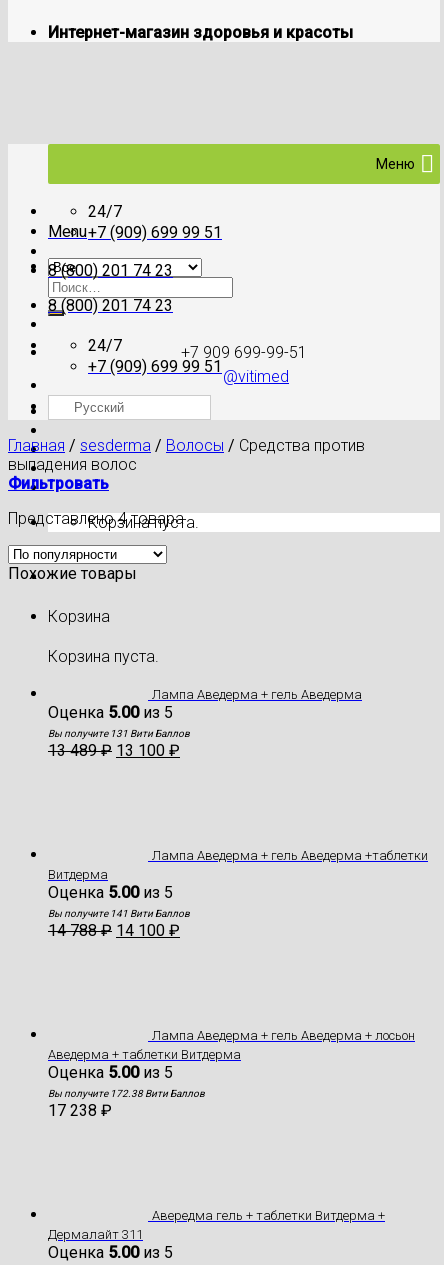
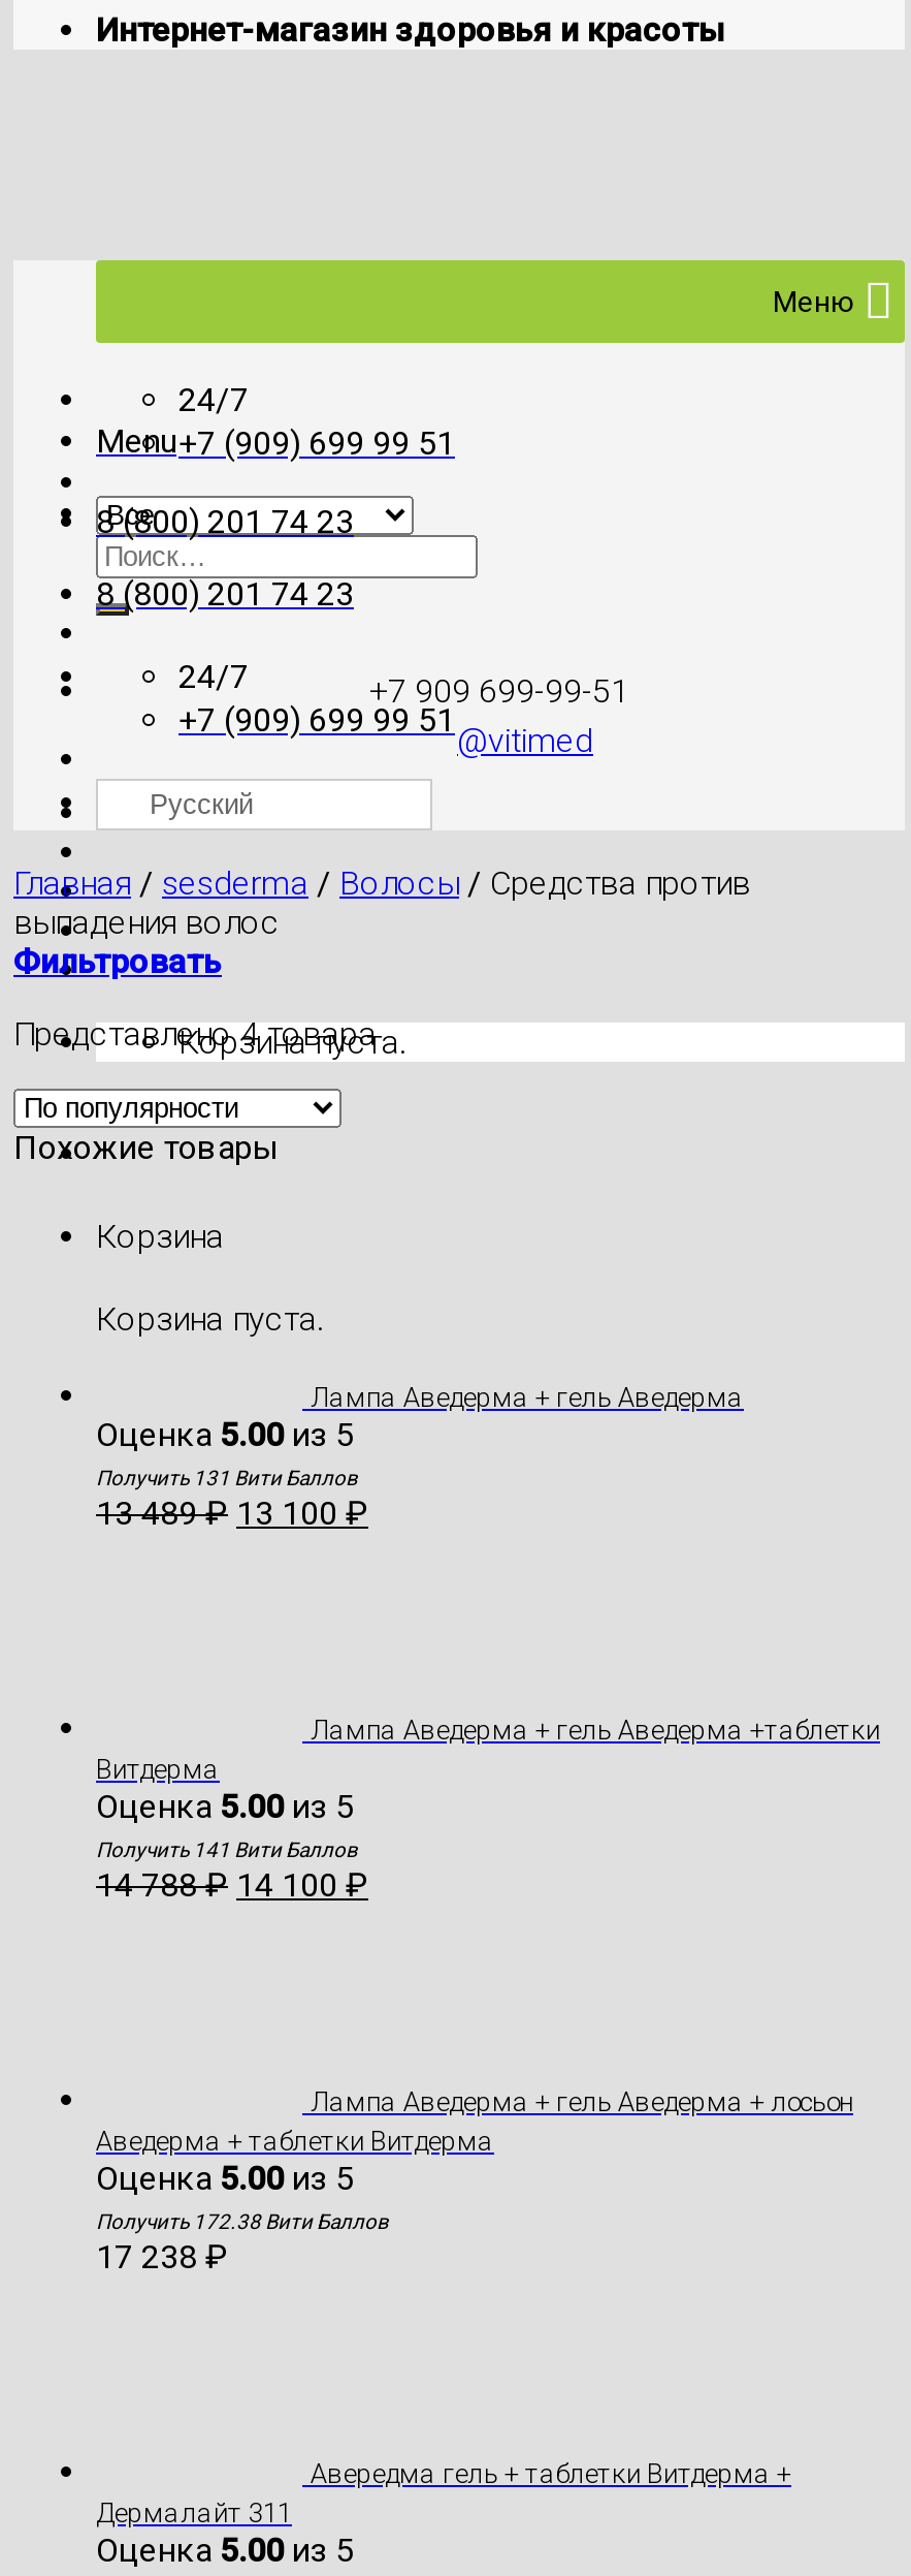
- Вы получите 131 Вити Баллов
+ Получить 131 Вити Баллов

- Вы получите 141 Вити Баллов
+ Получить 141 Вити Баллов

- Вы получите 172.38 Вити Баллов
+ Получить 172.38 Вити Баллов
